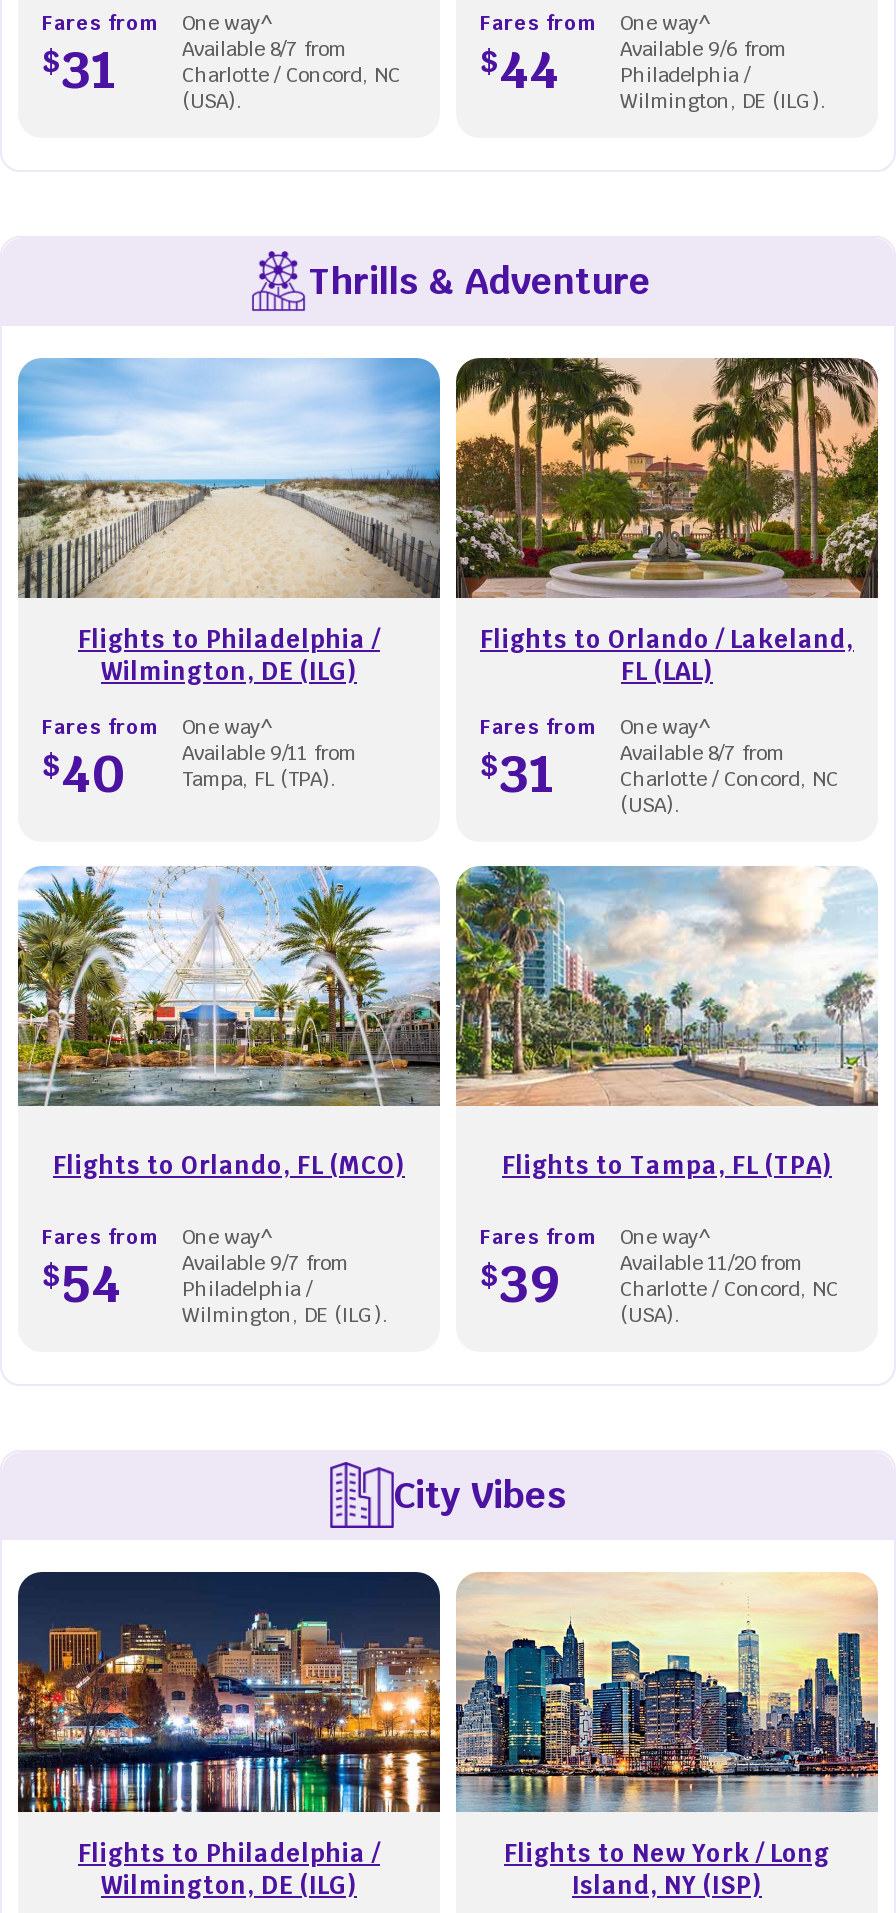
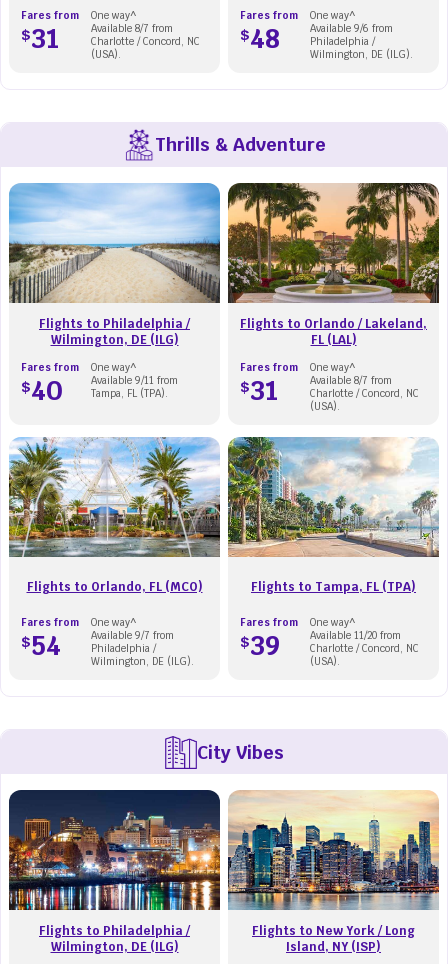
- $44
+ $48
